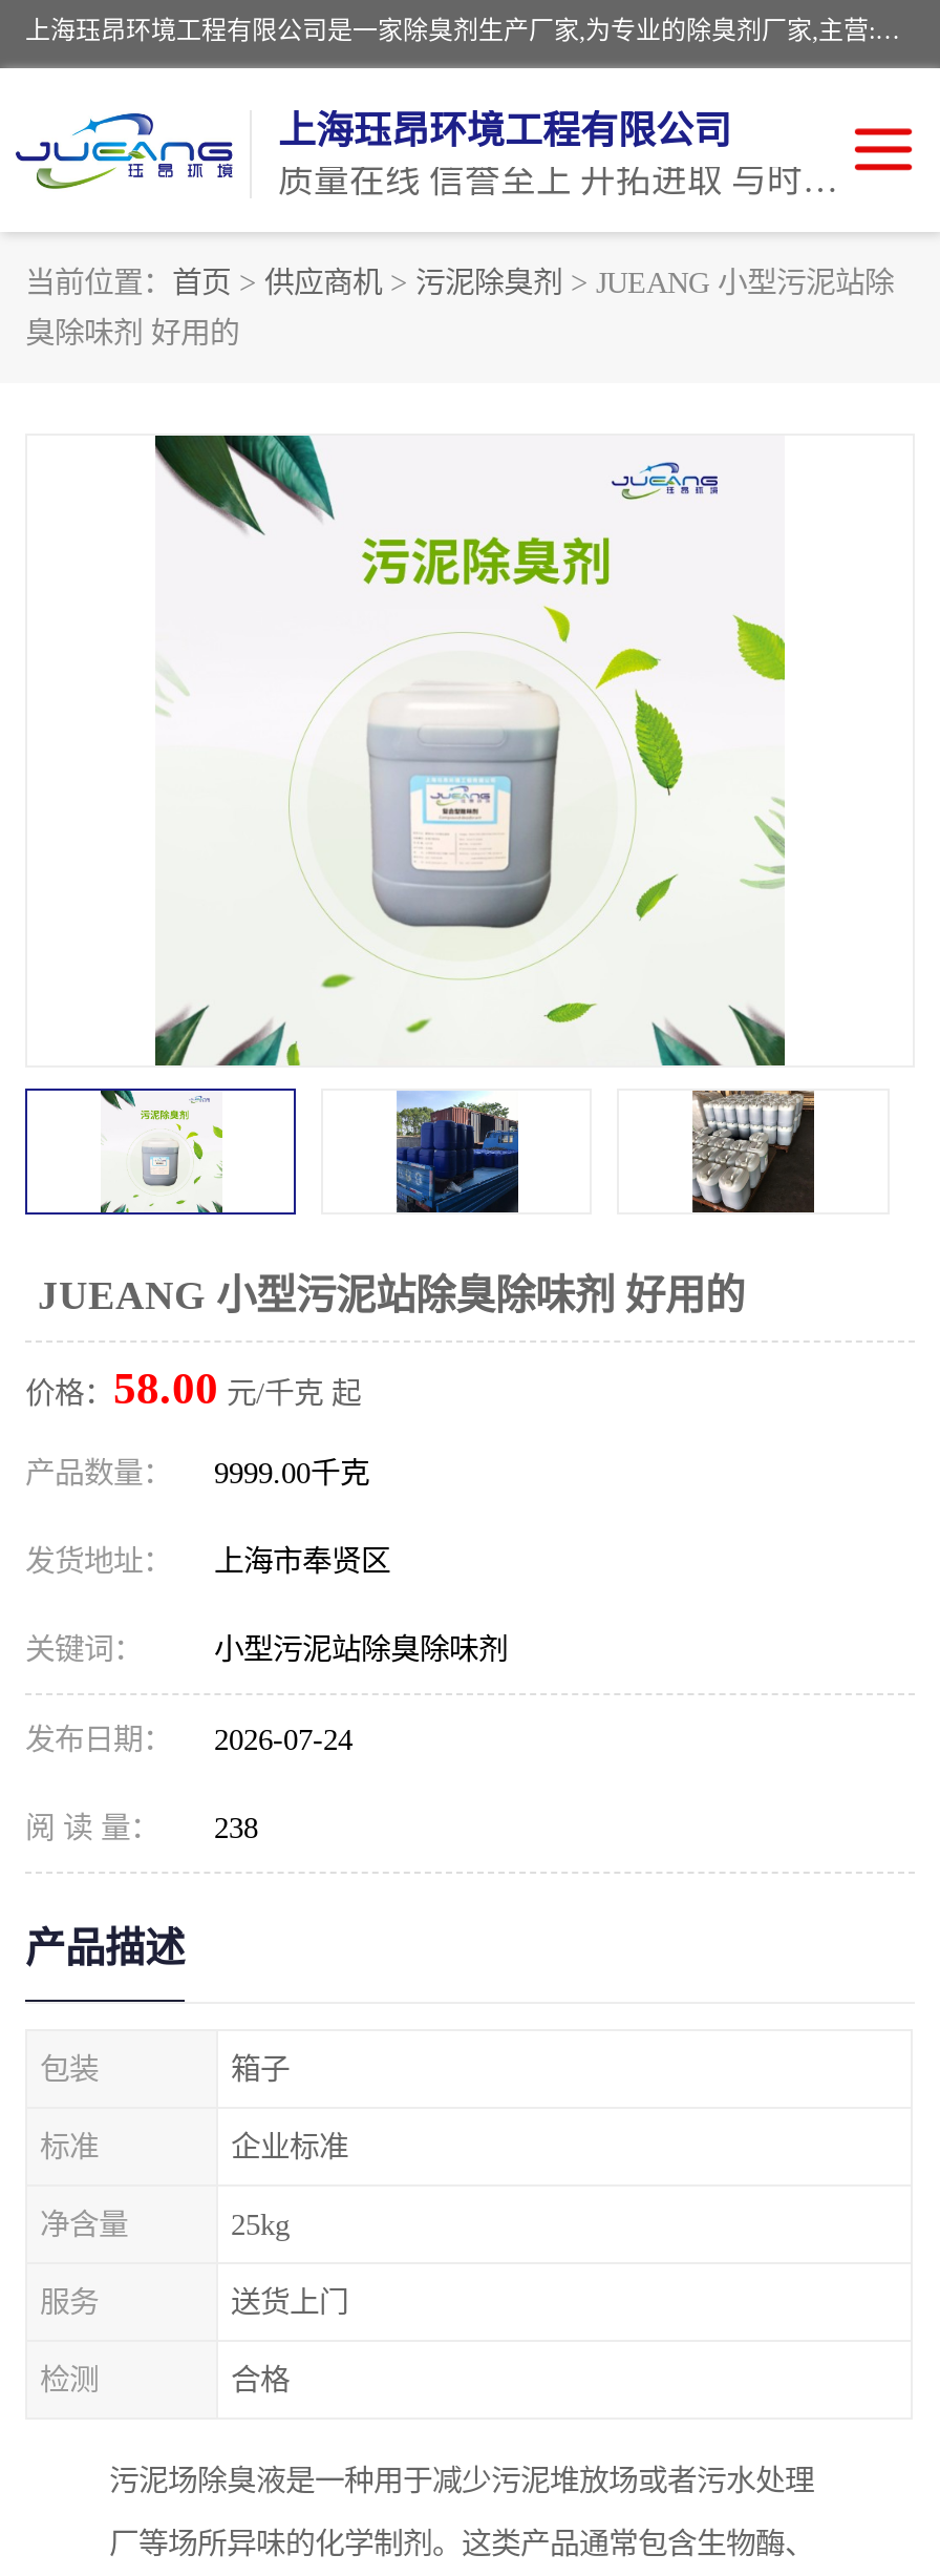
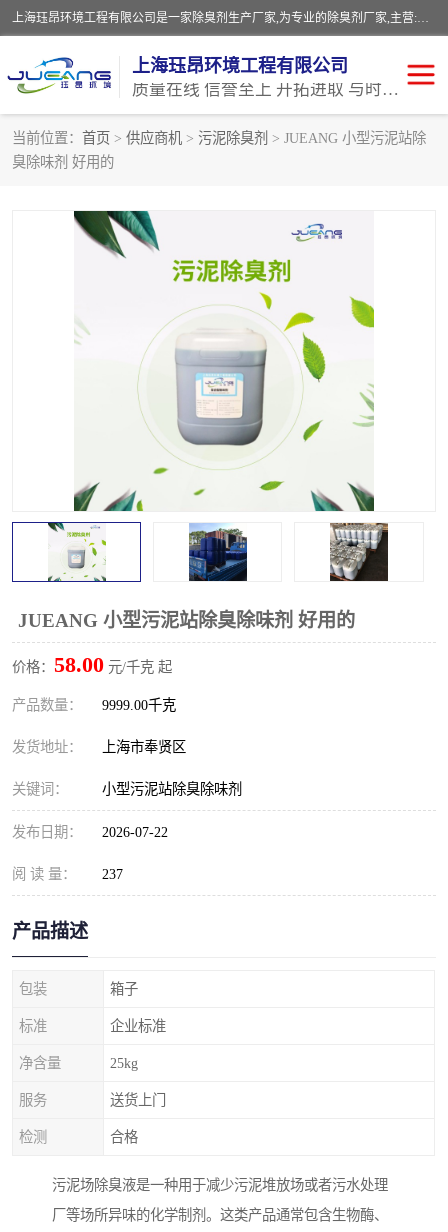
- 发布日期： 2026-07-24
+ 发布日期： 2026-07-22

- 阅 读 量： 238
+ 阅 读 量： 237
